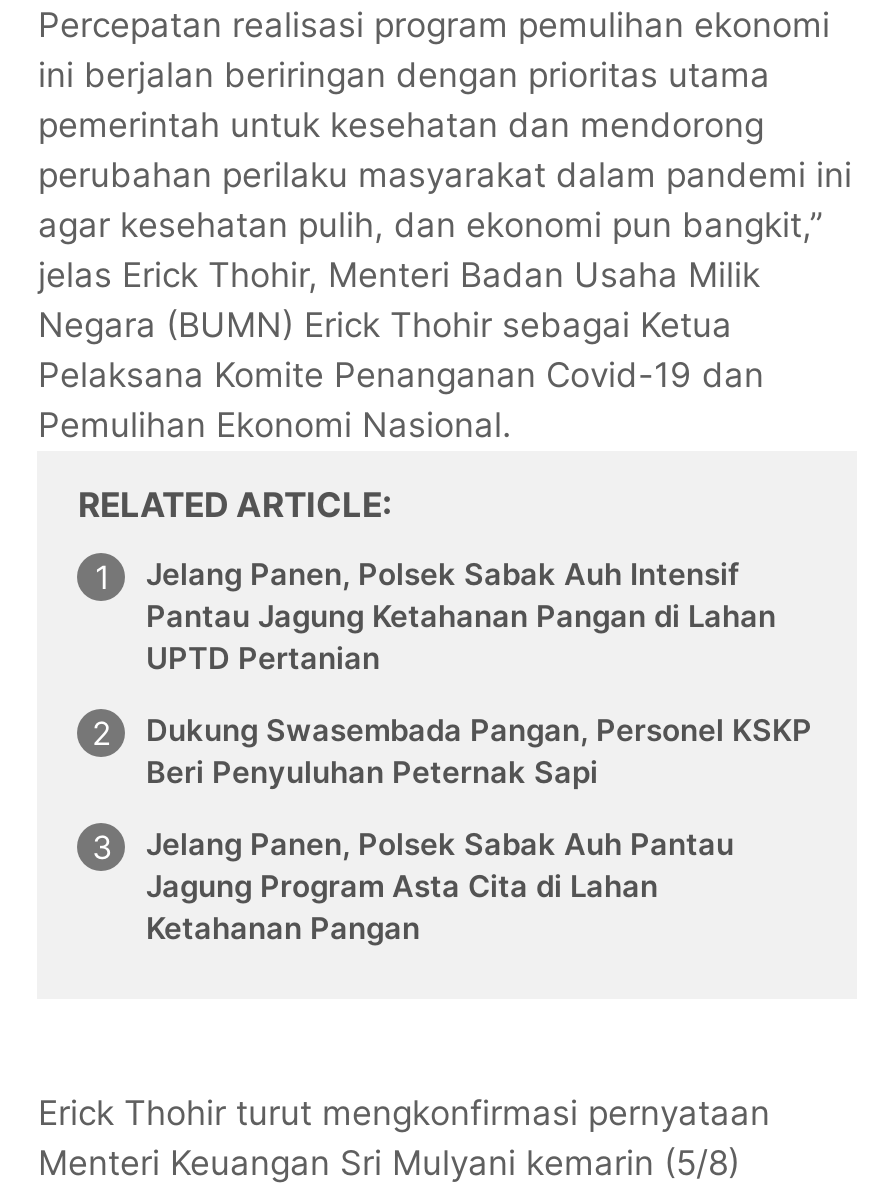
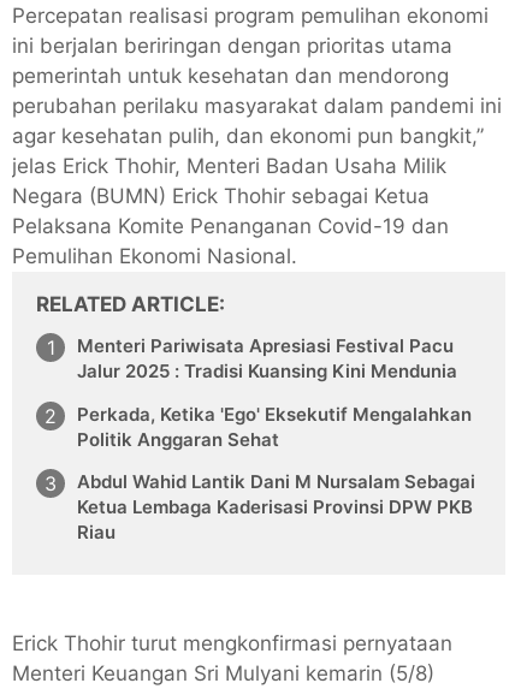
- Jelang Panen, Polsek Sabak Auh Intensif
- Pantau Jagung Ketahanan Pangan di Lahan
- UPTD Pertanian
+ Menteri Pariwisata Apresiasi Festival Pacu
+ Jalur 2025 : Tradisi Kuansing Kini Mendunia

- Dukung Swasembada Pangan, Personel KSKP
- Beri Penyuluhan Peternak Sapi
+ Perkada, Ketika 'Ego' Eksekutif Mengalahkan
+ Politik Anggaran Sehat

- Jelang Panen, Polsek Sabak Auh Pantau
- Jagung Program Asta Cita di Lahan
- Ketahanan Pangan
+ Abdul Wahid Lantik Dani M Nursalam Sebagai
+ Ketua Lembaga Kaderisasi Provinsi DPW PKB
+ Riau
